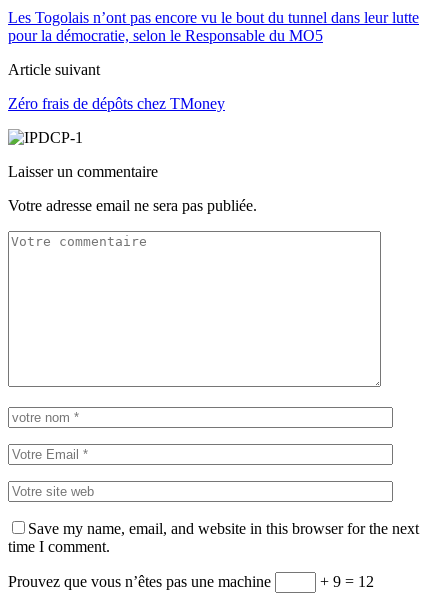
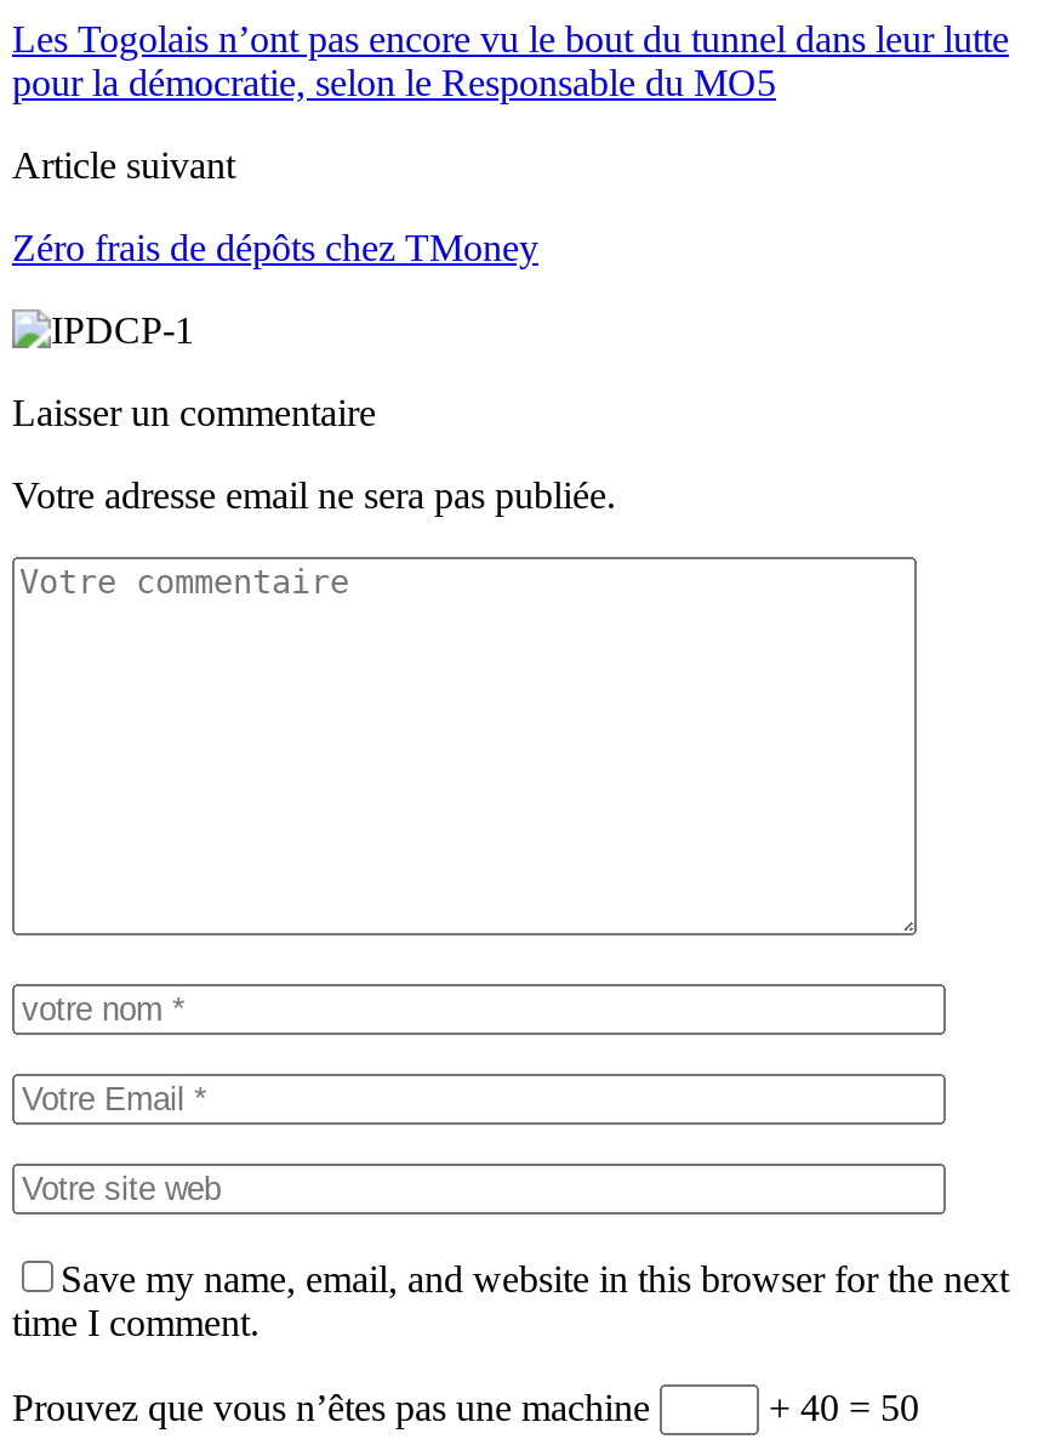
- + 9 = 12
+ + 40 = 50
